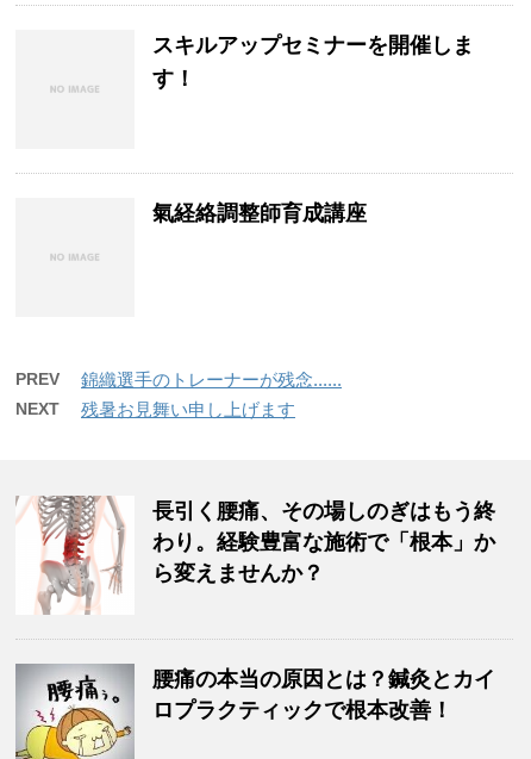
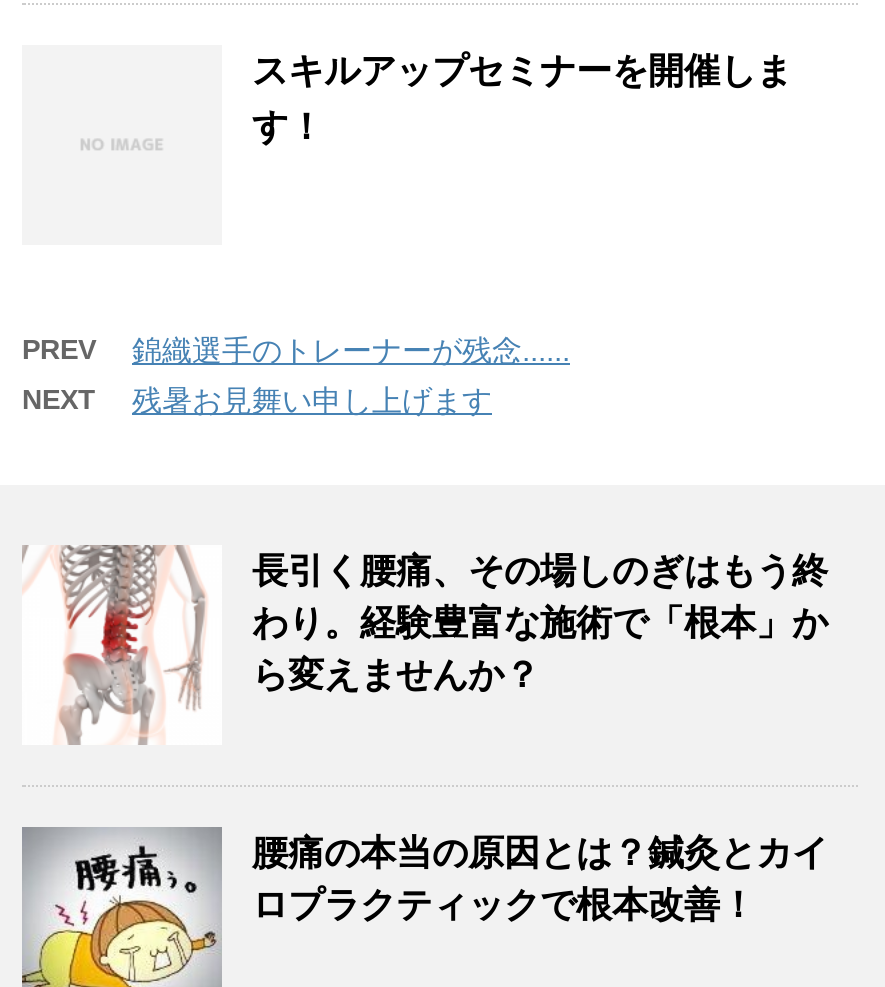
- 氣経絡調整師育成講座
